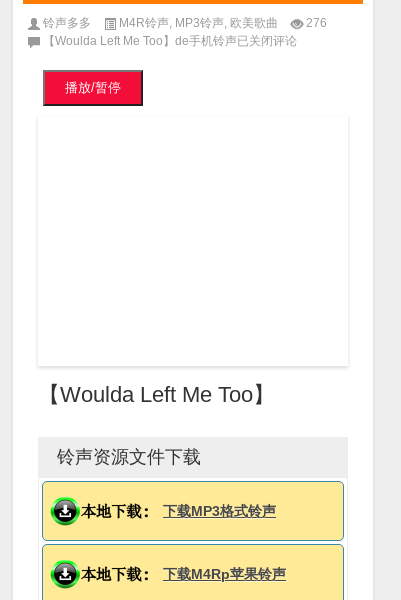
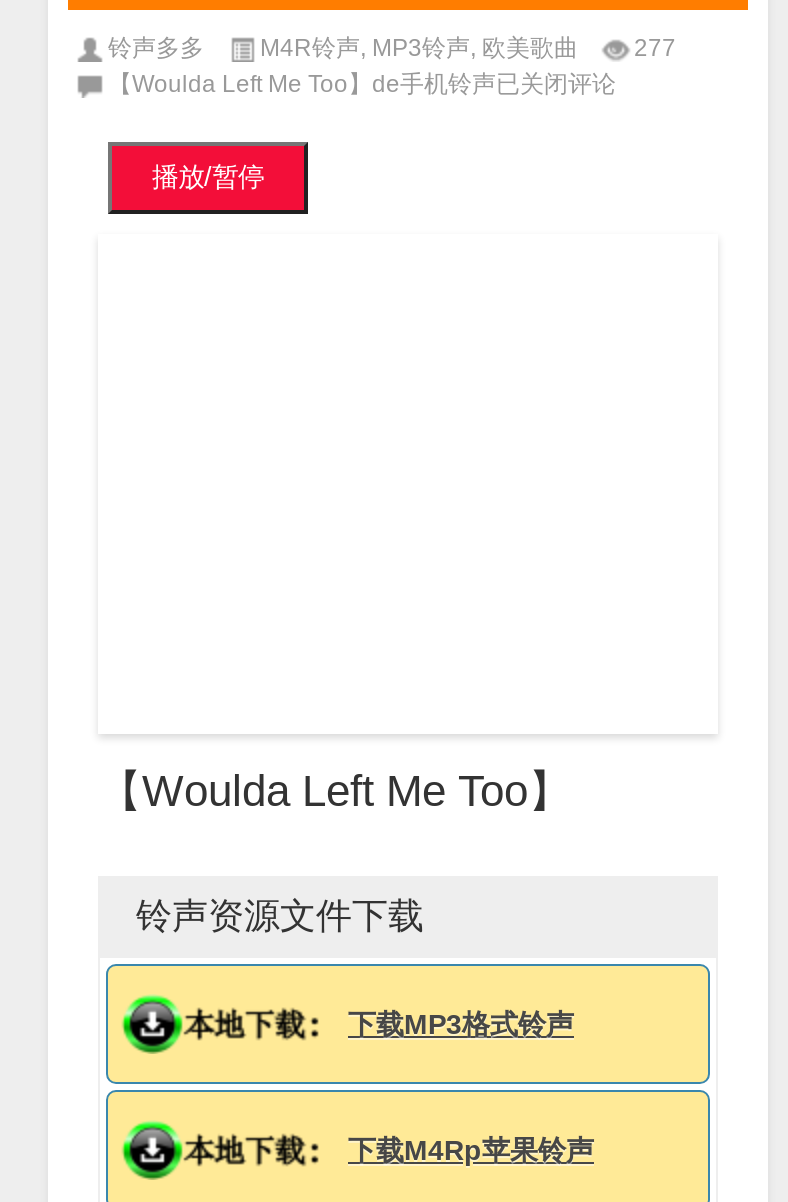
- 铃声多多 M4R铃声, MP3铃声,欧美歌曲 276
+ 铃声多多 M4R铃声, MP3铃声,欧美歌曲 277
